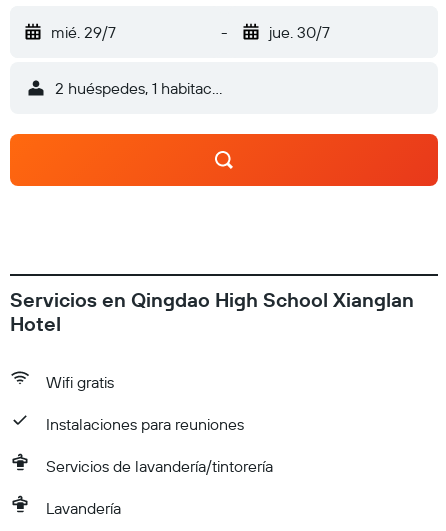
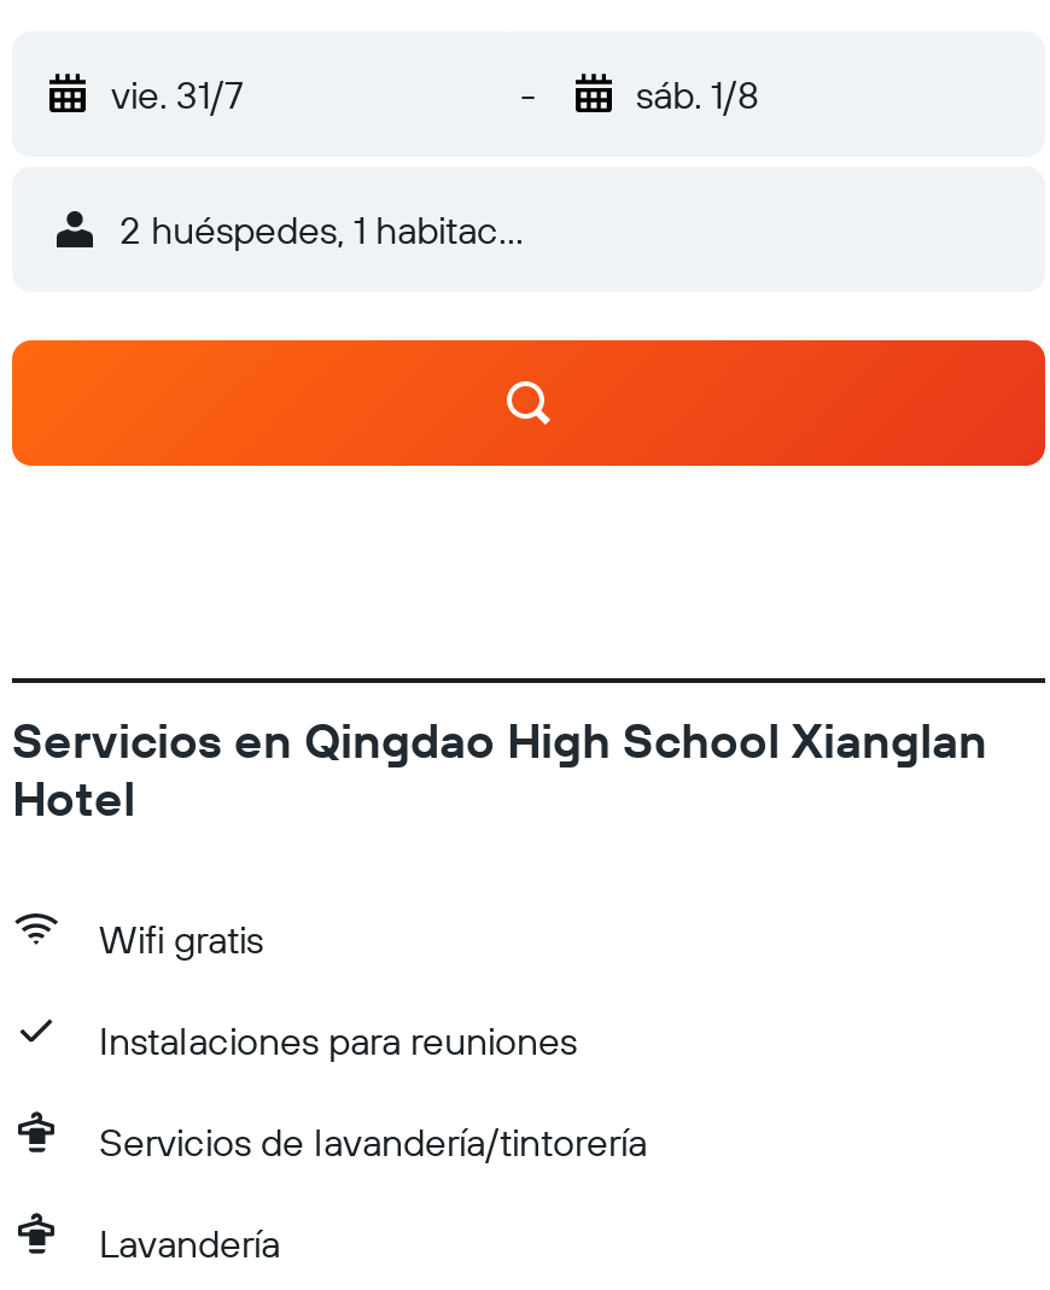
- mié. 29/7
+ vie. 31/7

- jue. 30/7
+ sáb. 1/8
